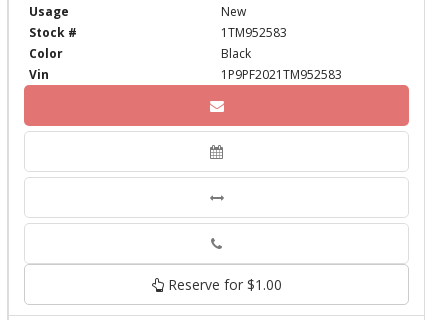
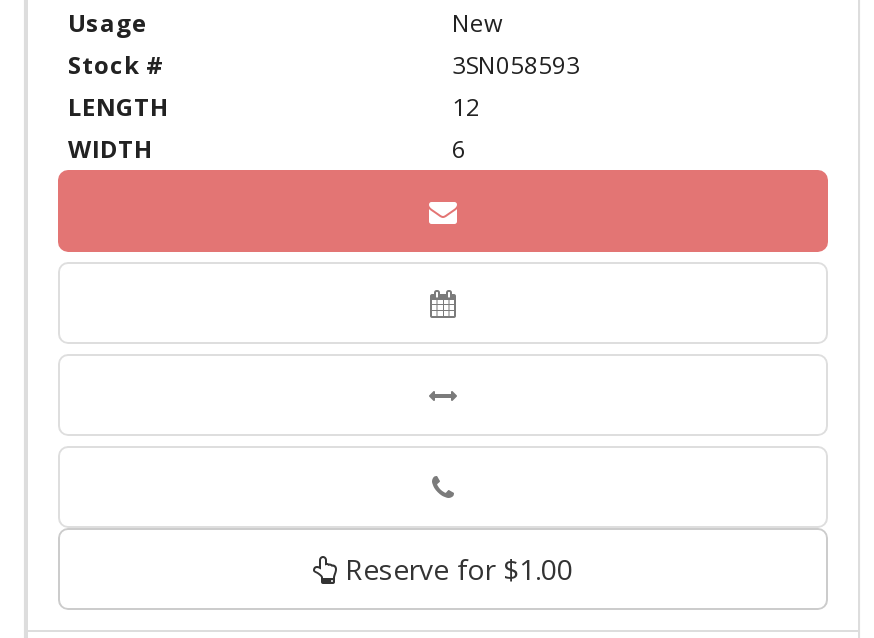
- 1TM952583
- Color
- Black
- Vin
- 1P9PF2021TM952583
+ 3SN058593
+ LENGTH
+ 12
+ WIDTH
+ 6
